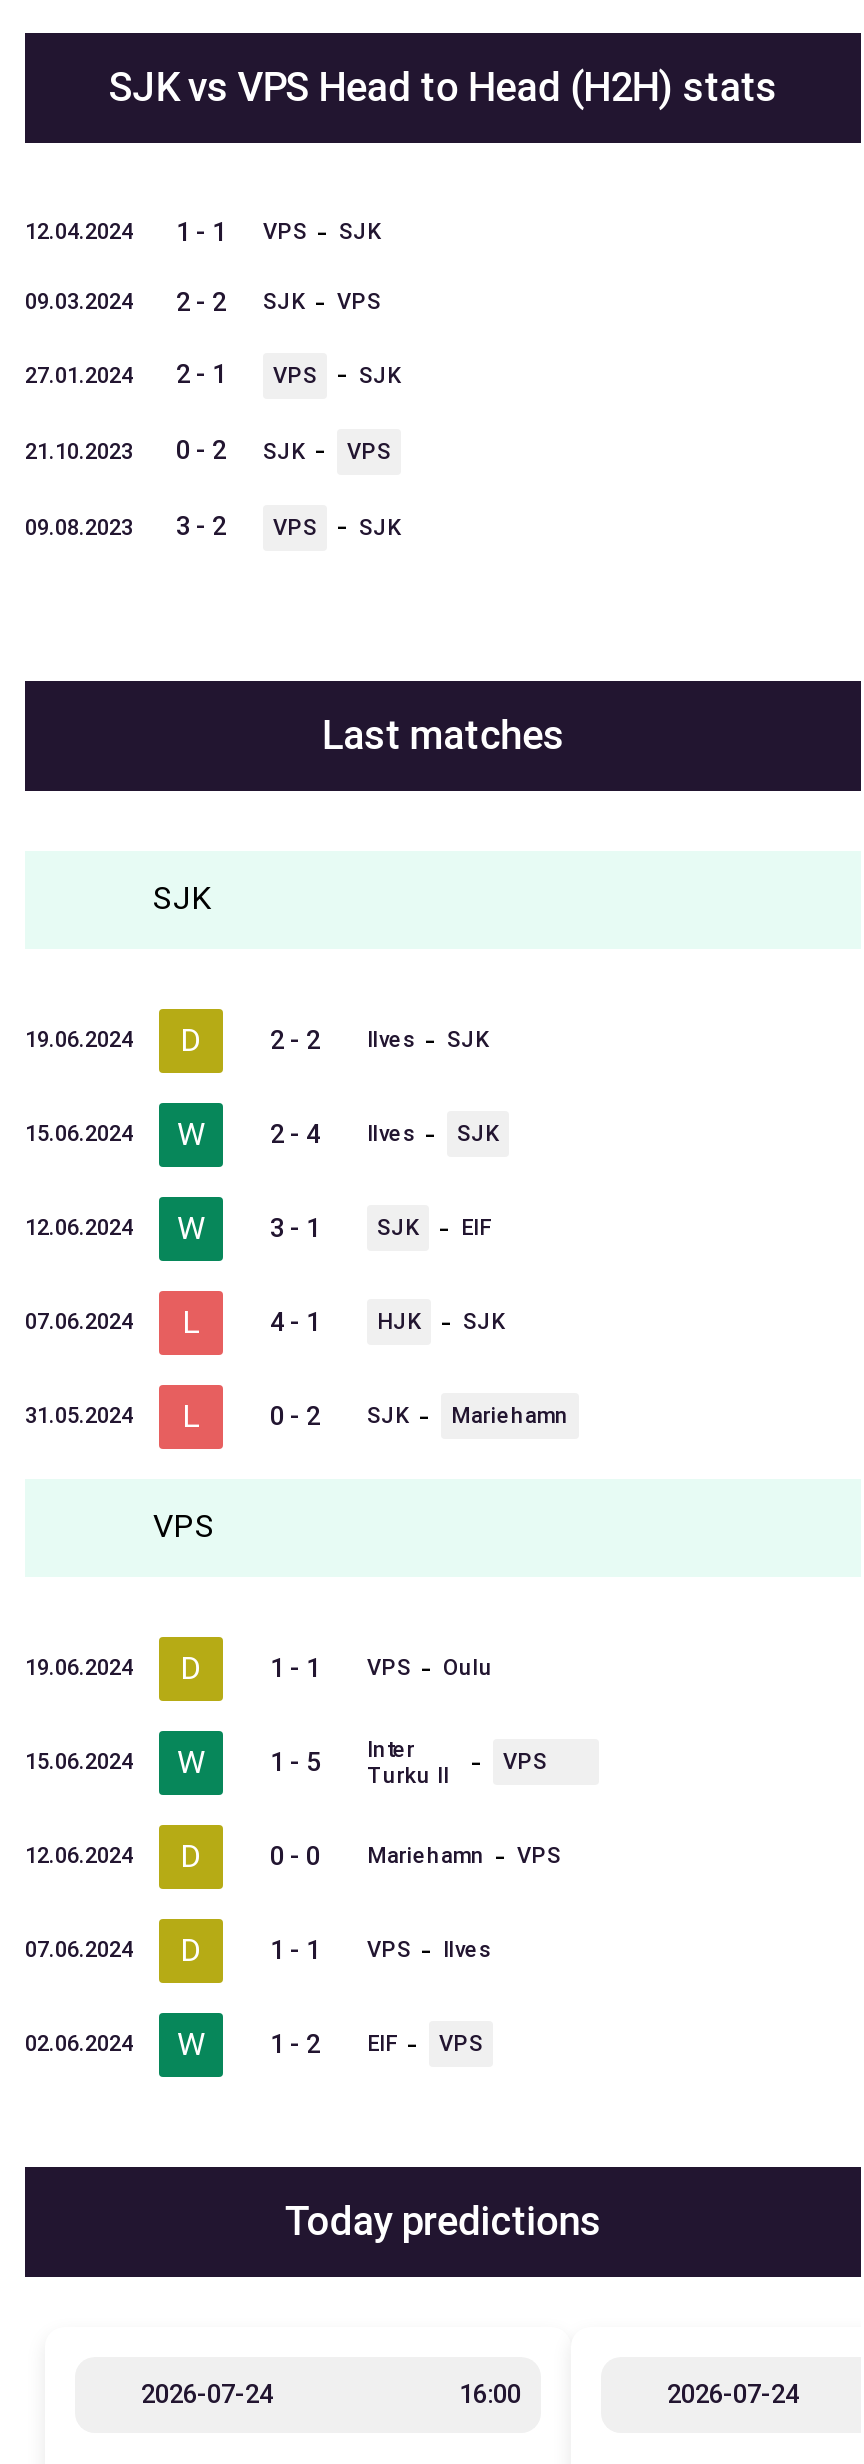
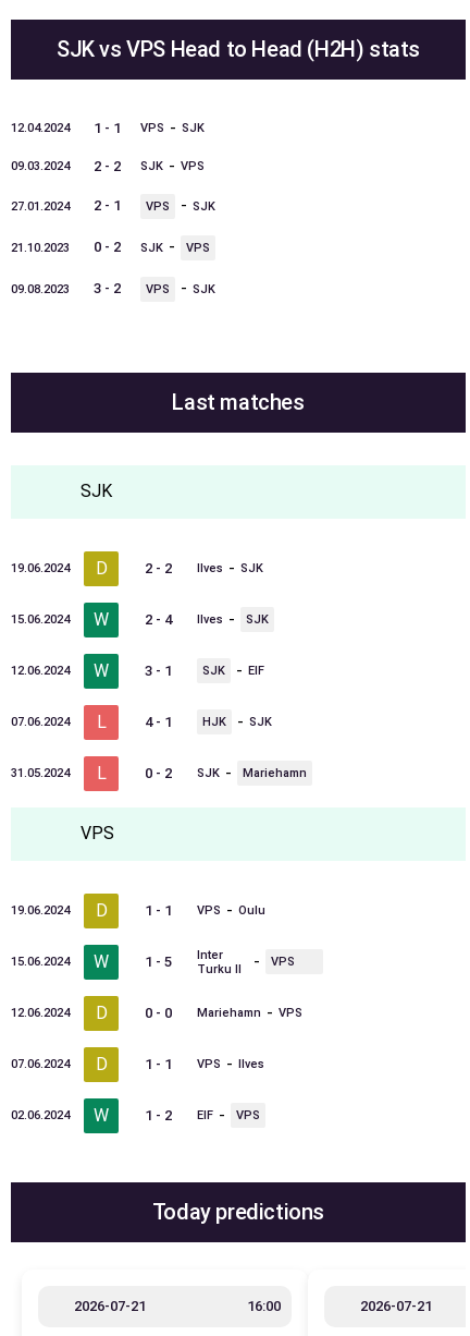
- 2026-07-24
+ 2026-07-21

- 2026-07-24
+ 2026-07-21
